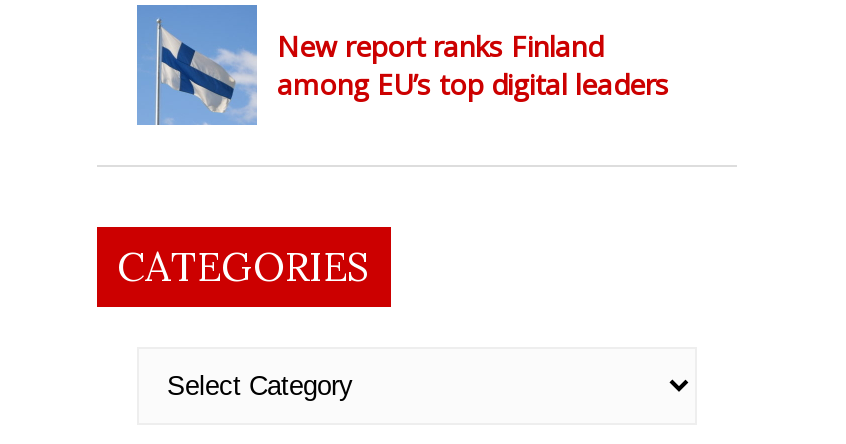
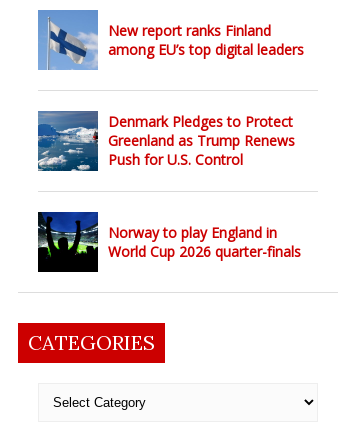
+ [image]
+ Denmark Pledges to Protect
+ Greenland as Trump Renews
+ Push for U.S. Control

+ [image]
+ Norway to play England in
+ World Cup 2026 quarter-finals
